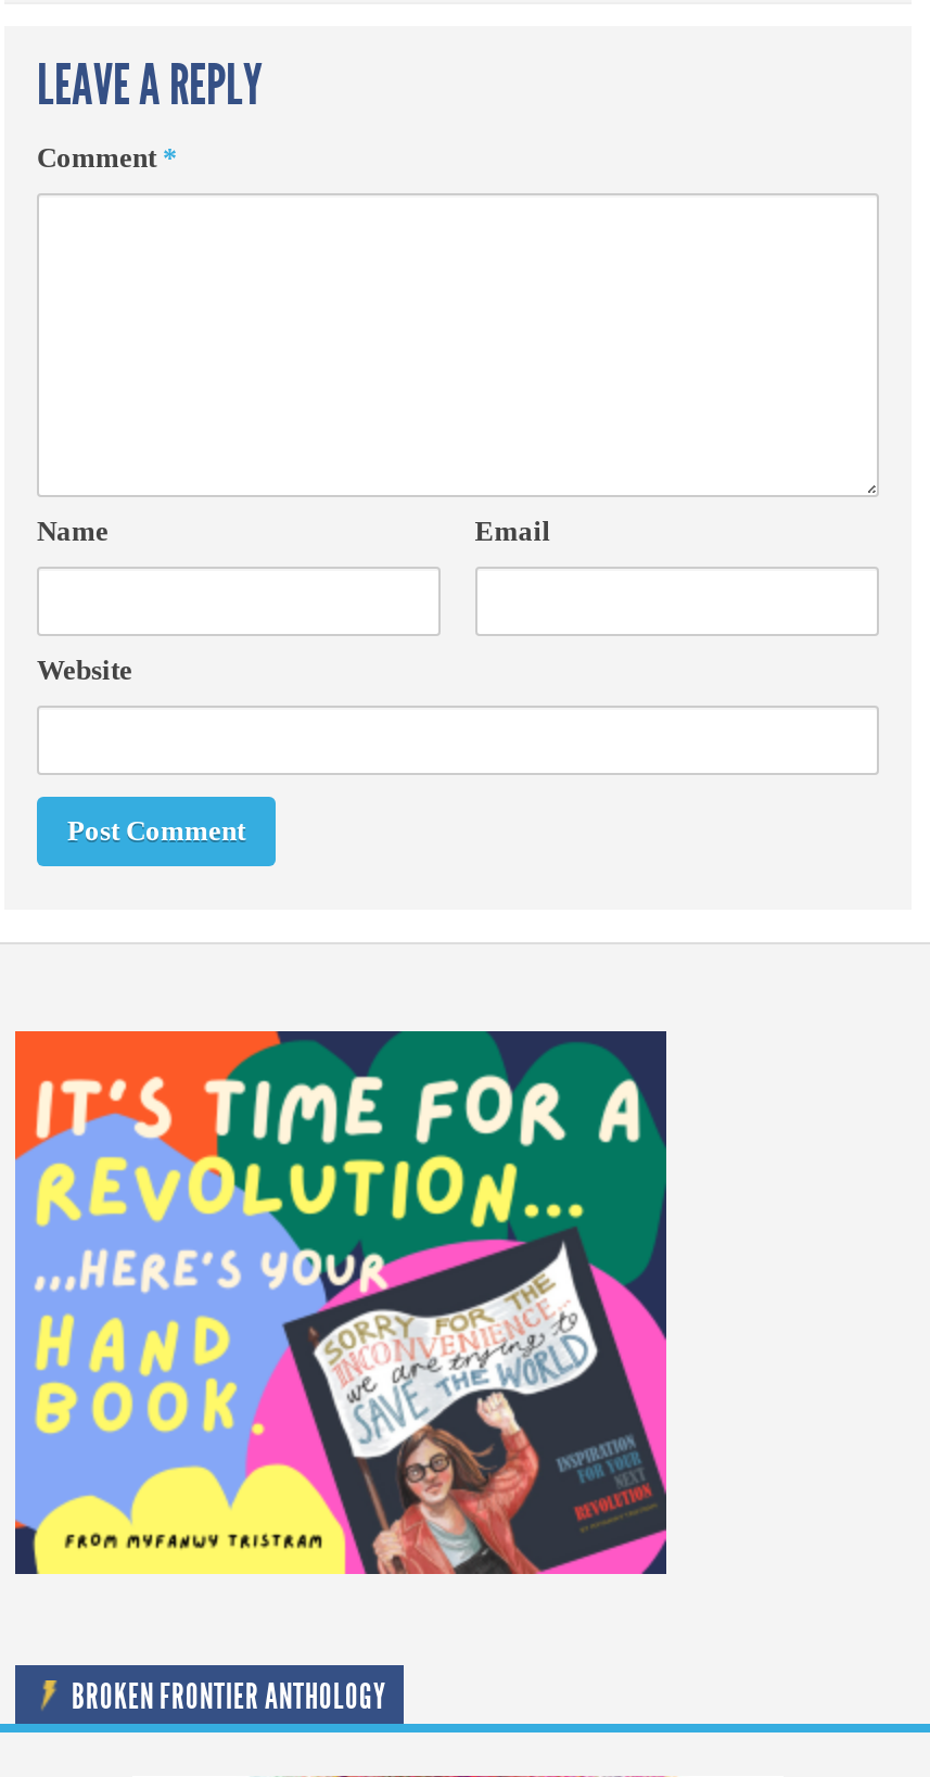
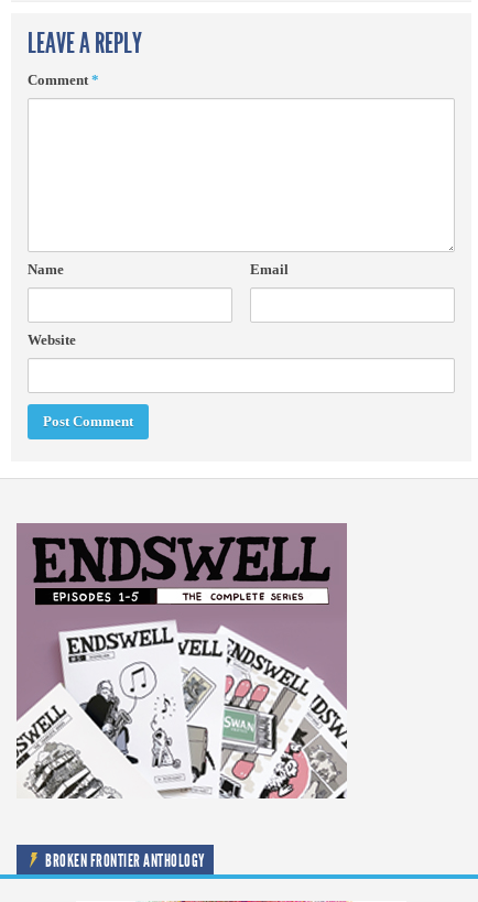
- [image]
+ [image]
